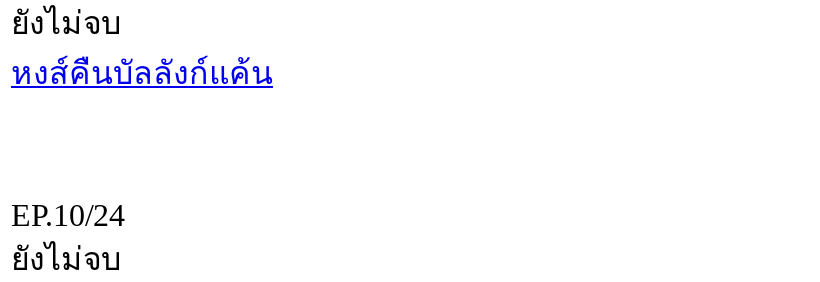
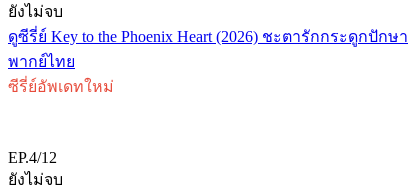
- หงส์คืนบัลลังก์แค้น
+ ดูซีรี่ย์ Key to the Phoenix Heart (2026) ชะตารักกระดูกปักษา
+ พากย์ไทย
+ ซีรี่ย์อัพเดทใหม่

- EP.10/24
+ EP.4/12
